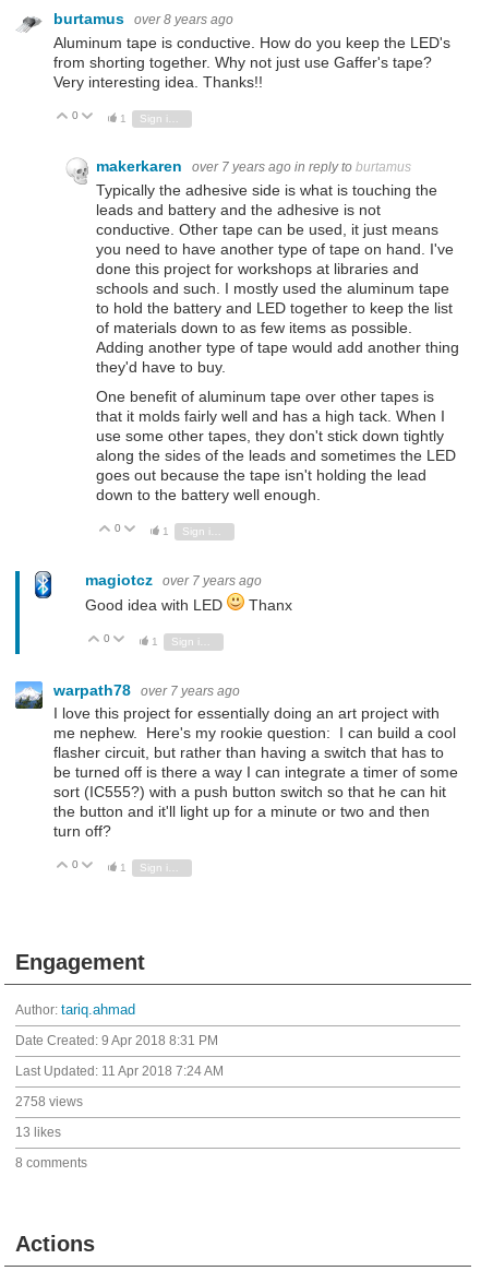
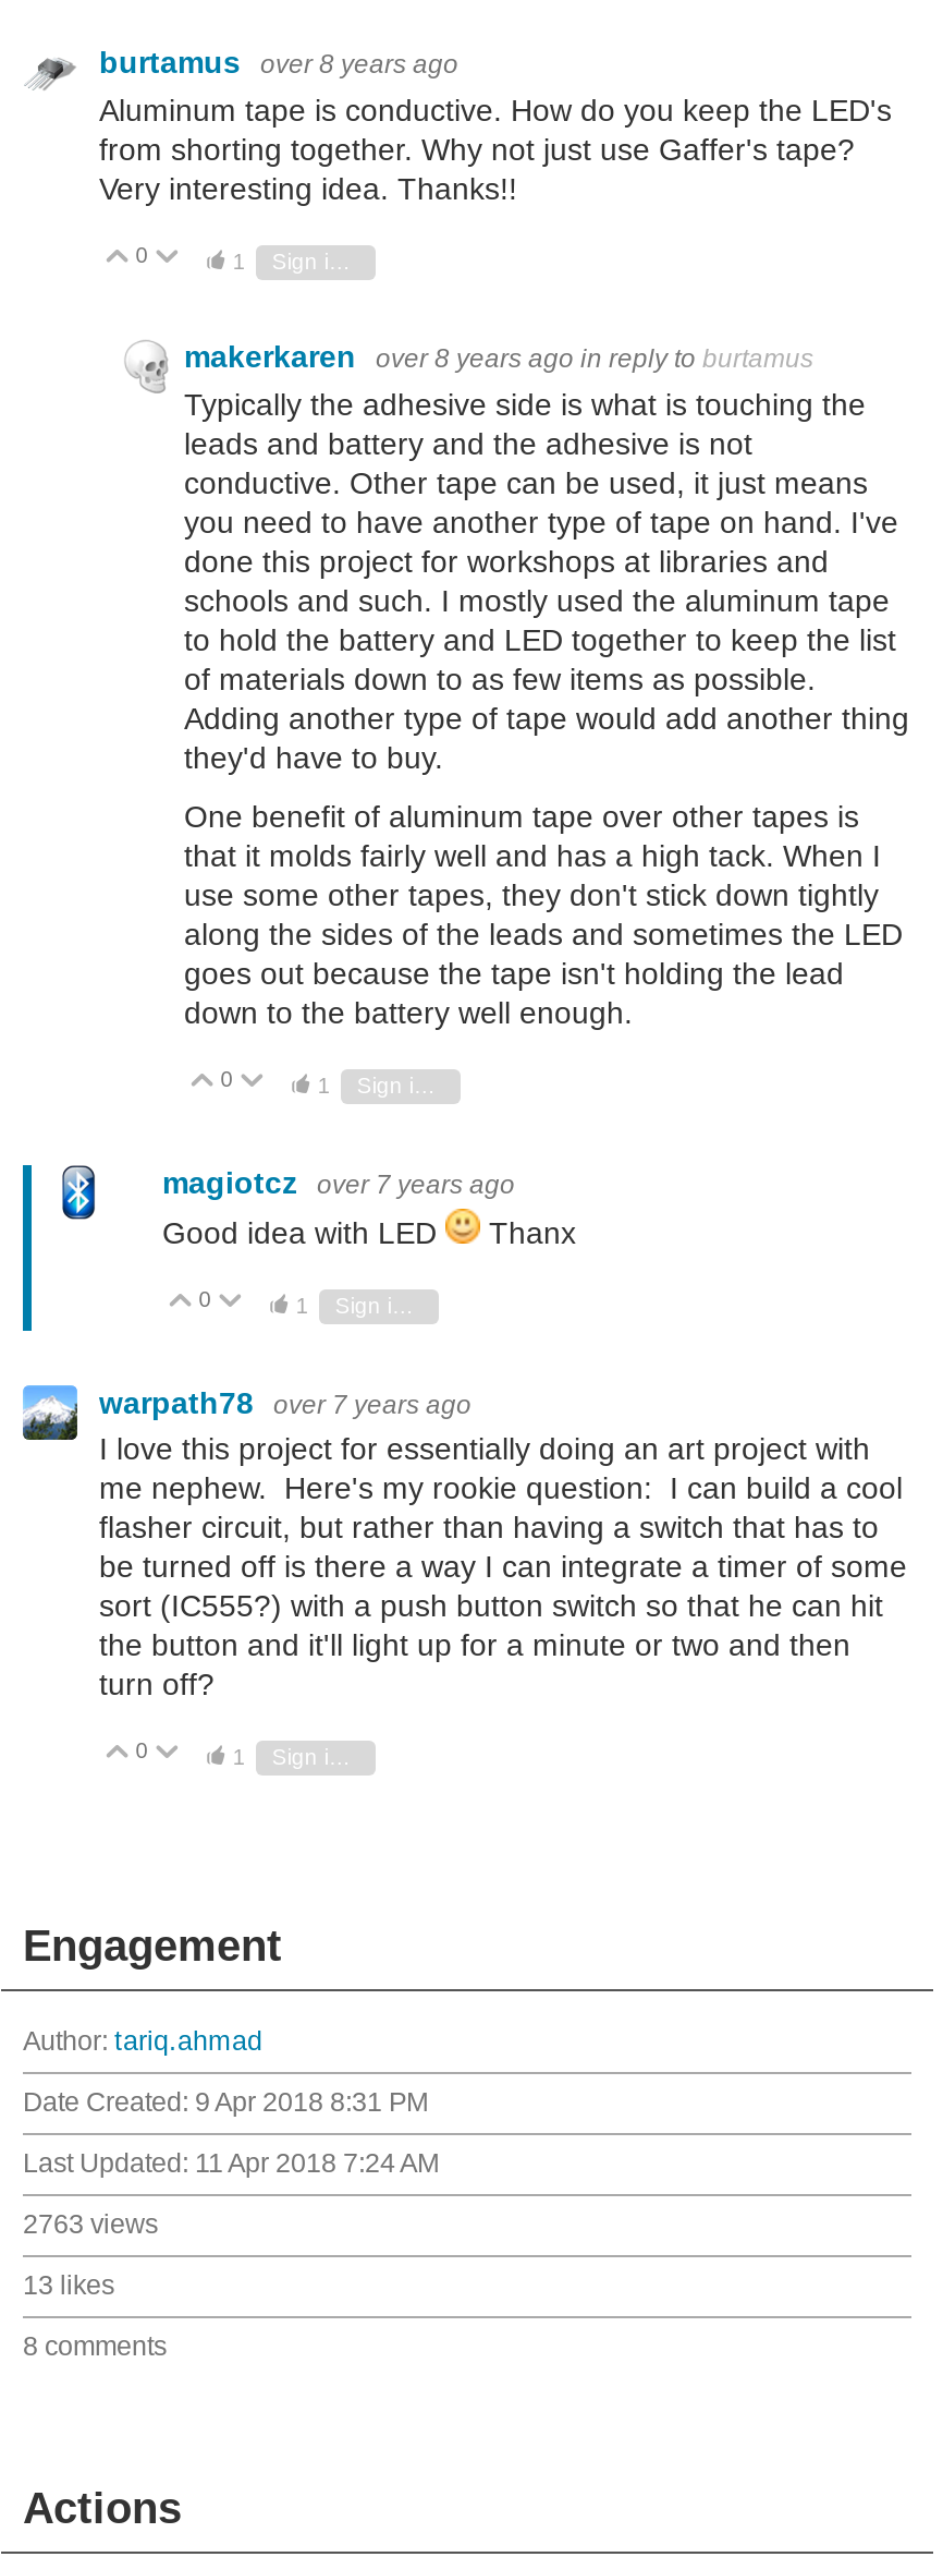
- makerkaren over 7 years ago in reply to burtamus
+ makerkaren over 8 years ago in reply to burtamus

- 2758 views
+ 2763 views
